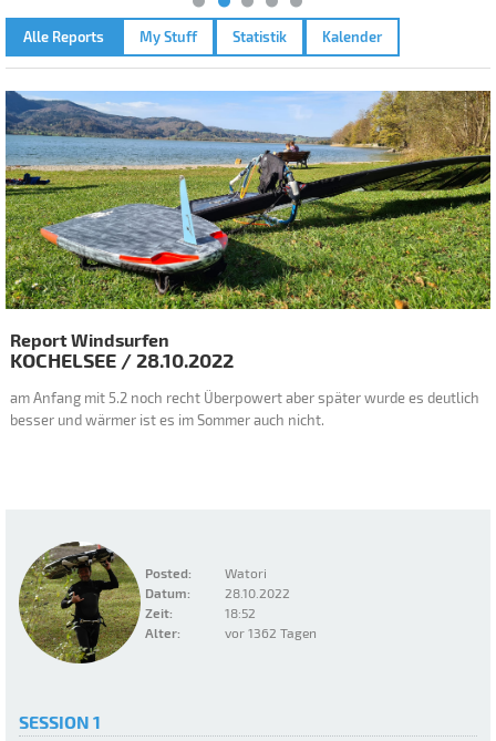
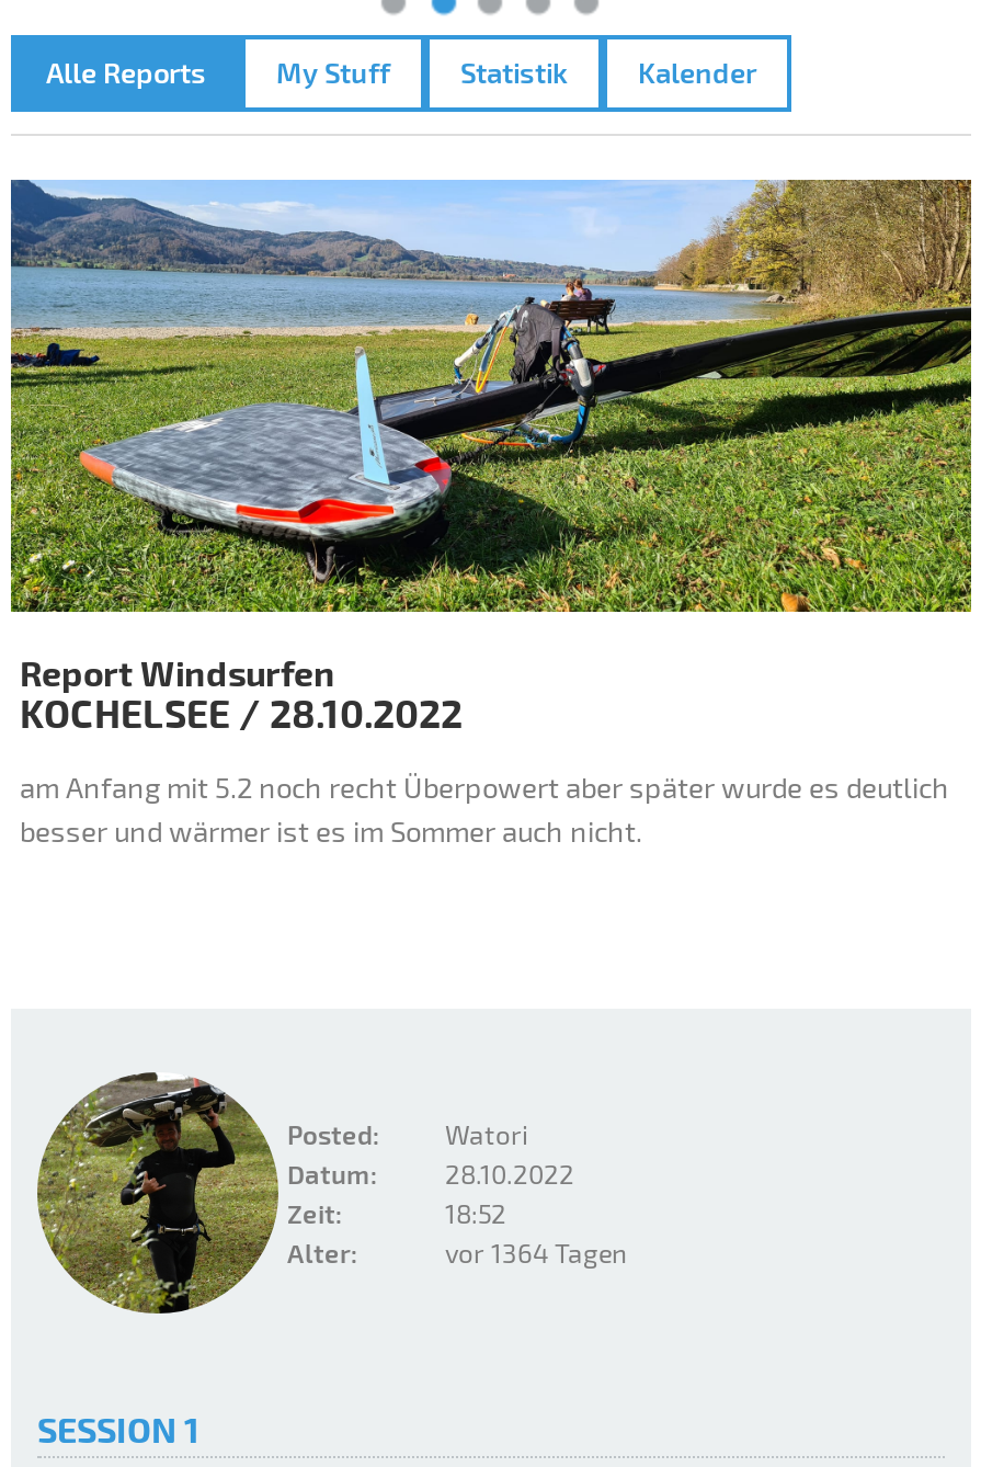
- vor 1362 Tagen
+ vor 1364 Tagen
